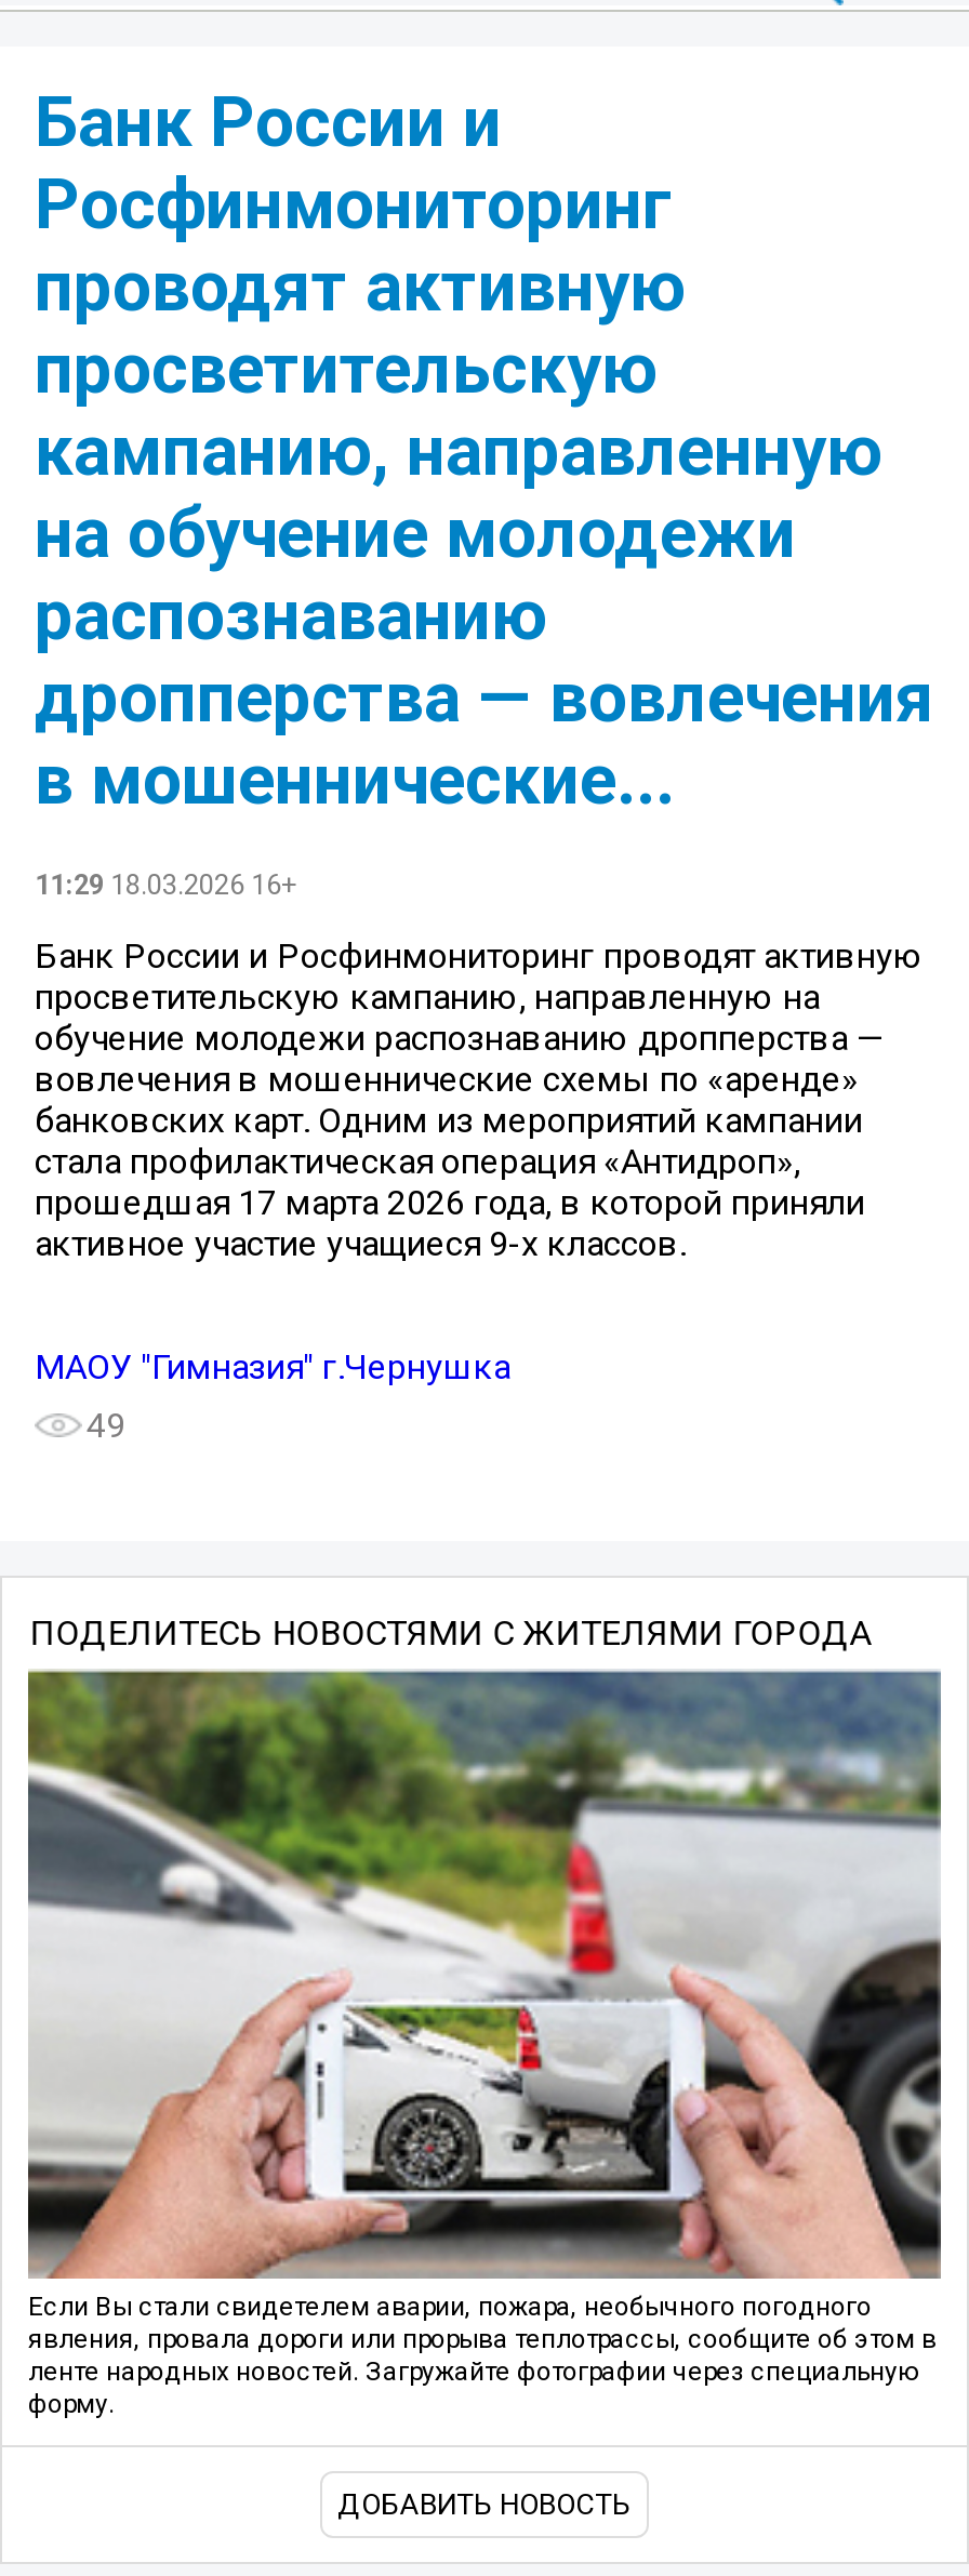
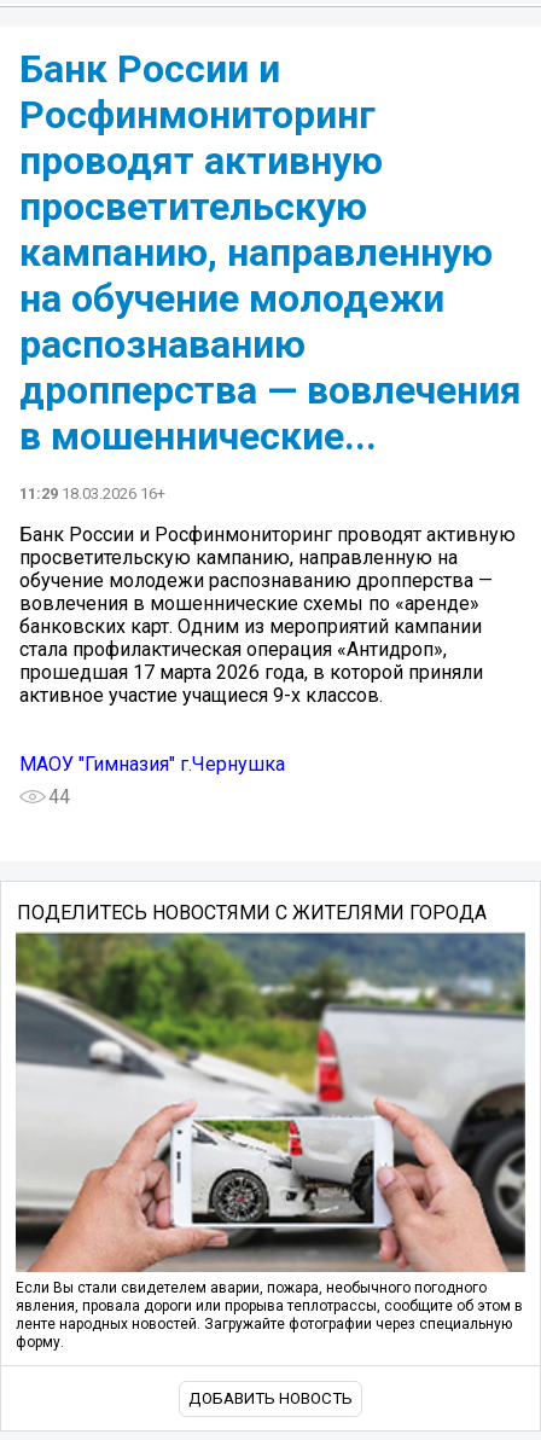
- 49
+ 44
